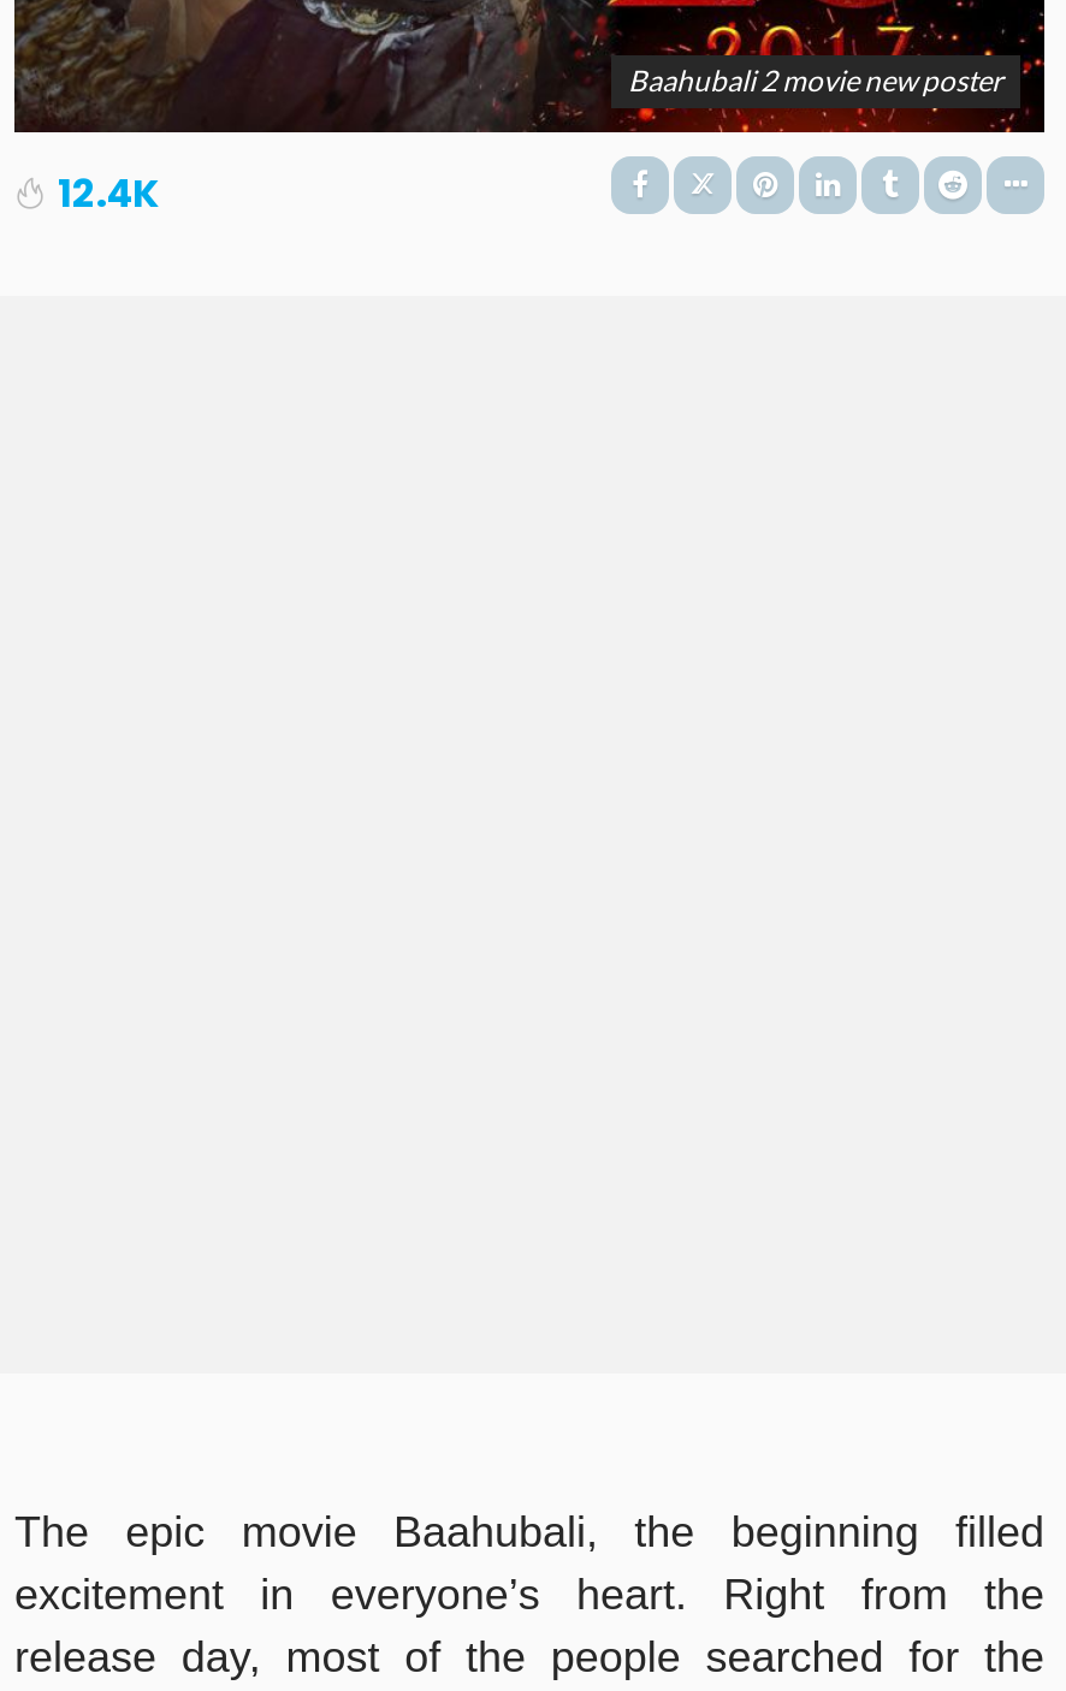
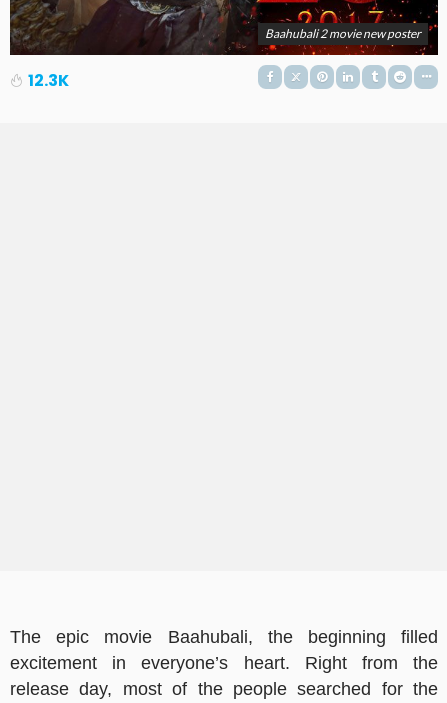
- 12.4K
+ 12.3K
